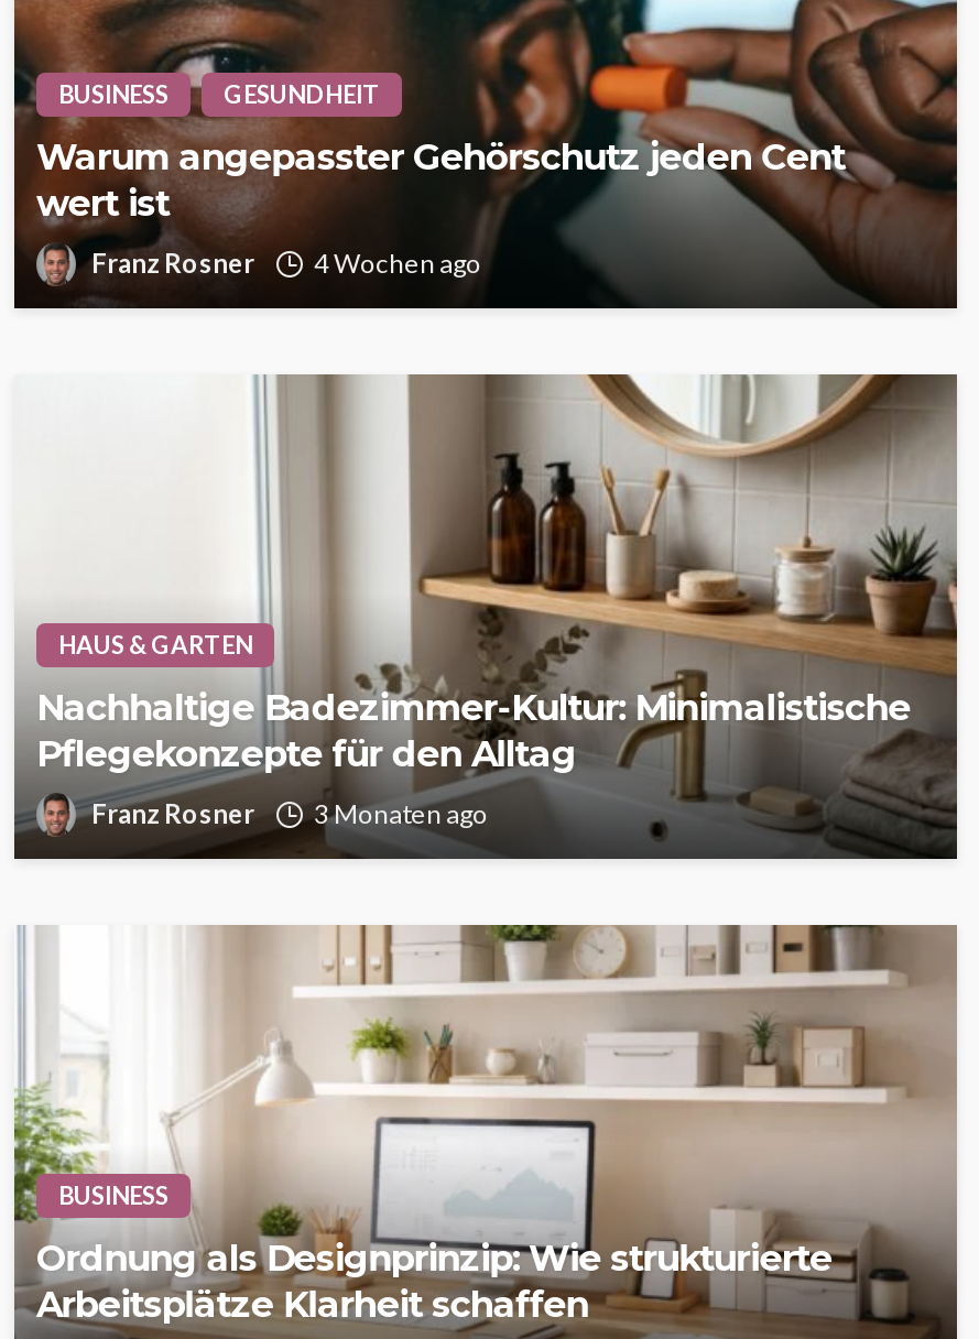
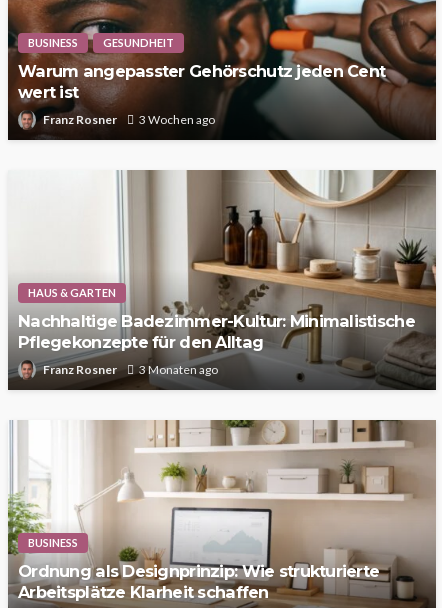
- Franz Rosner 4 Wochen ago
+ Franz Rosner 3 Wochen ago
